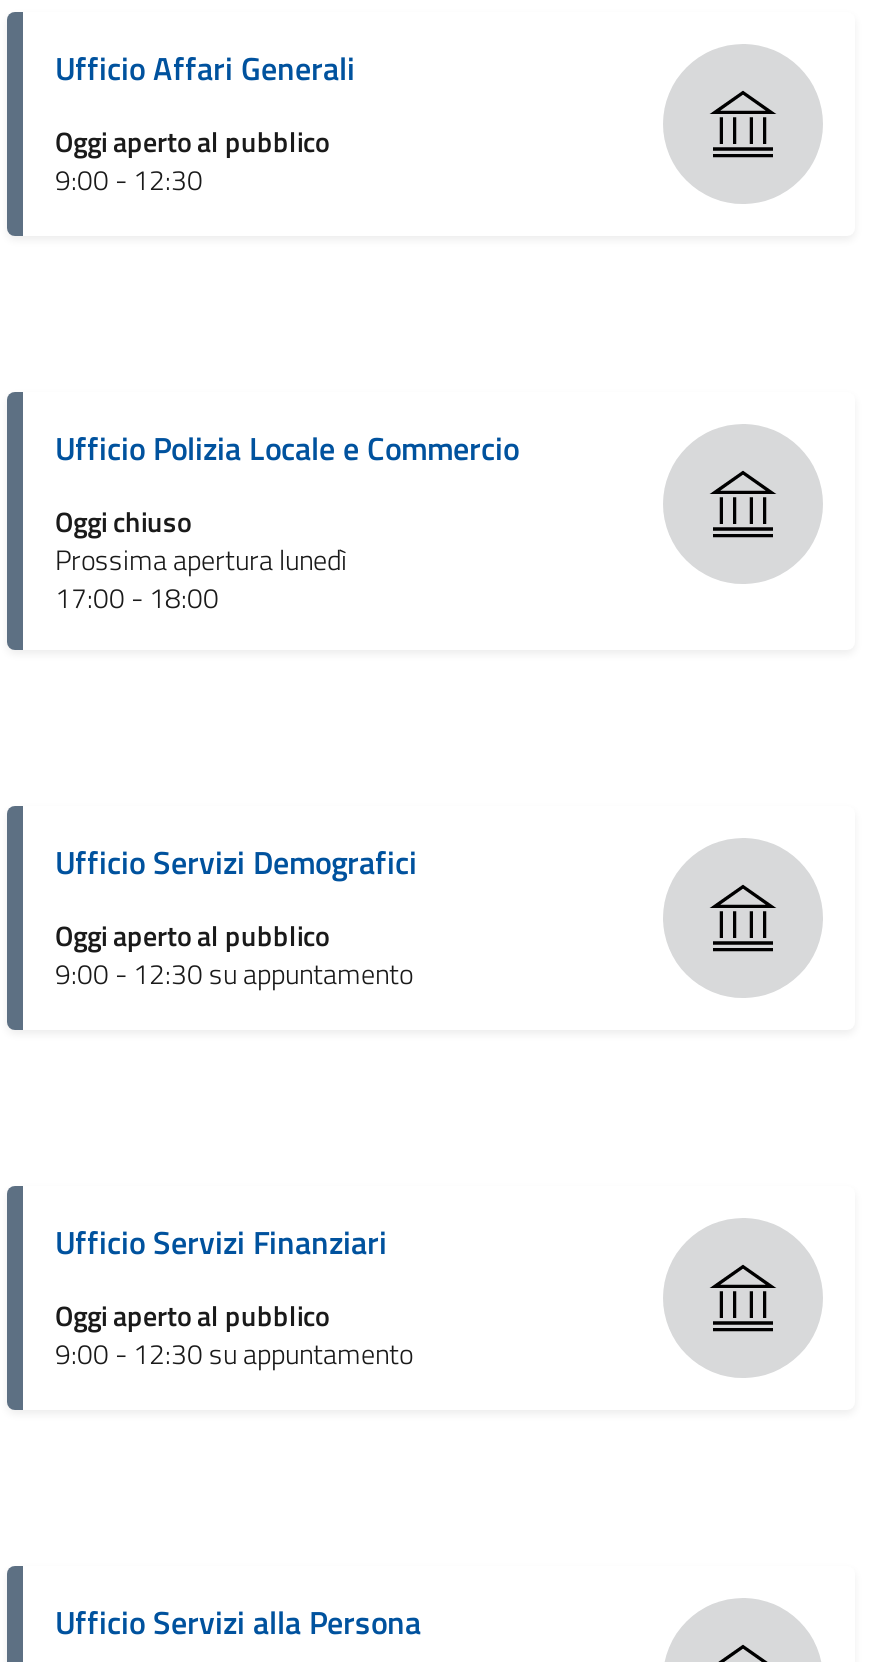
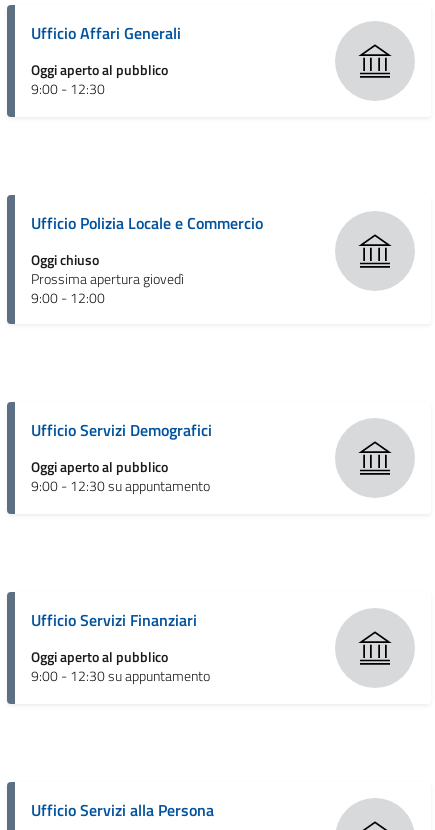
- Prossima apertura lunedì
+ Prossima apertura giovedì

- 17:00 - 18:00
+ 9:00 - 12:00
